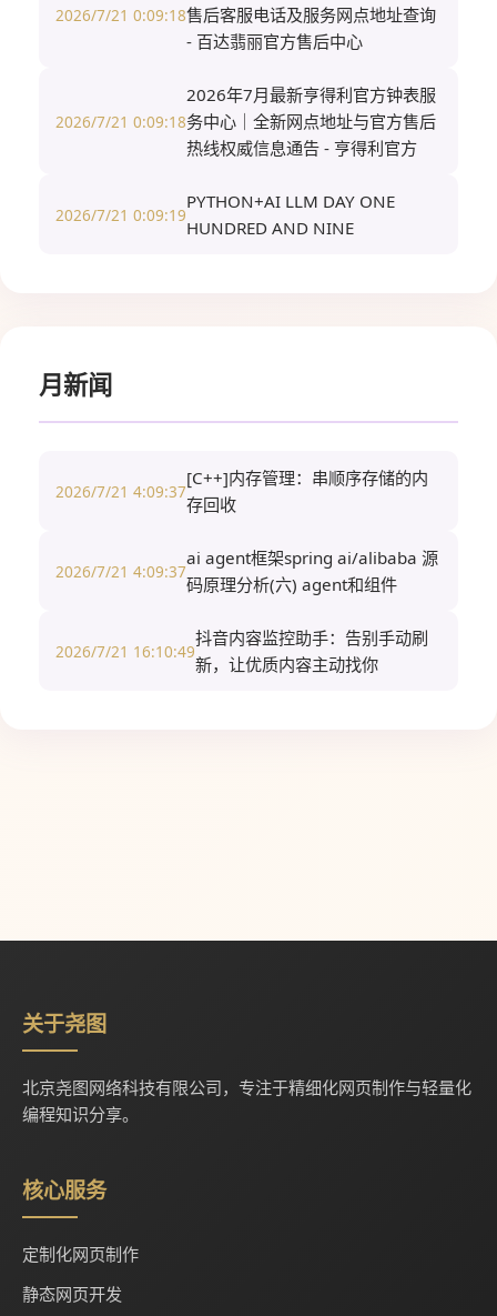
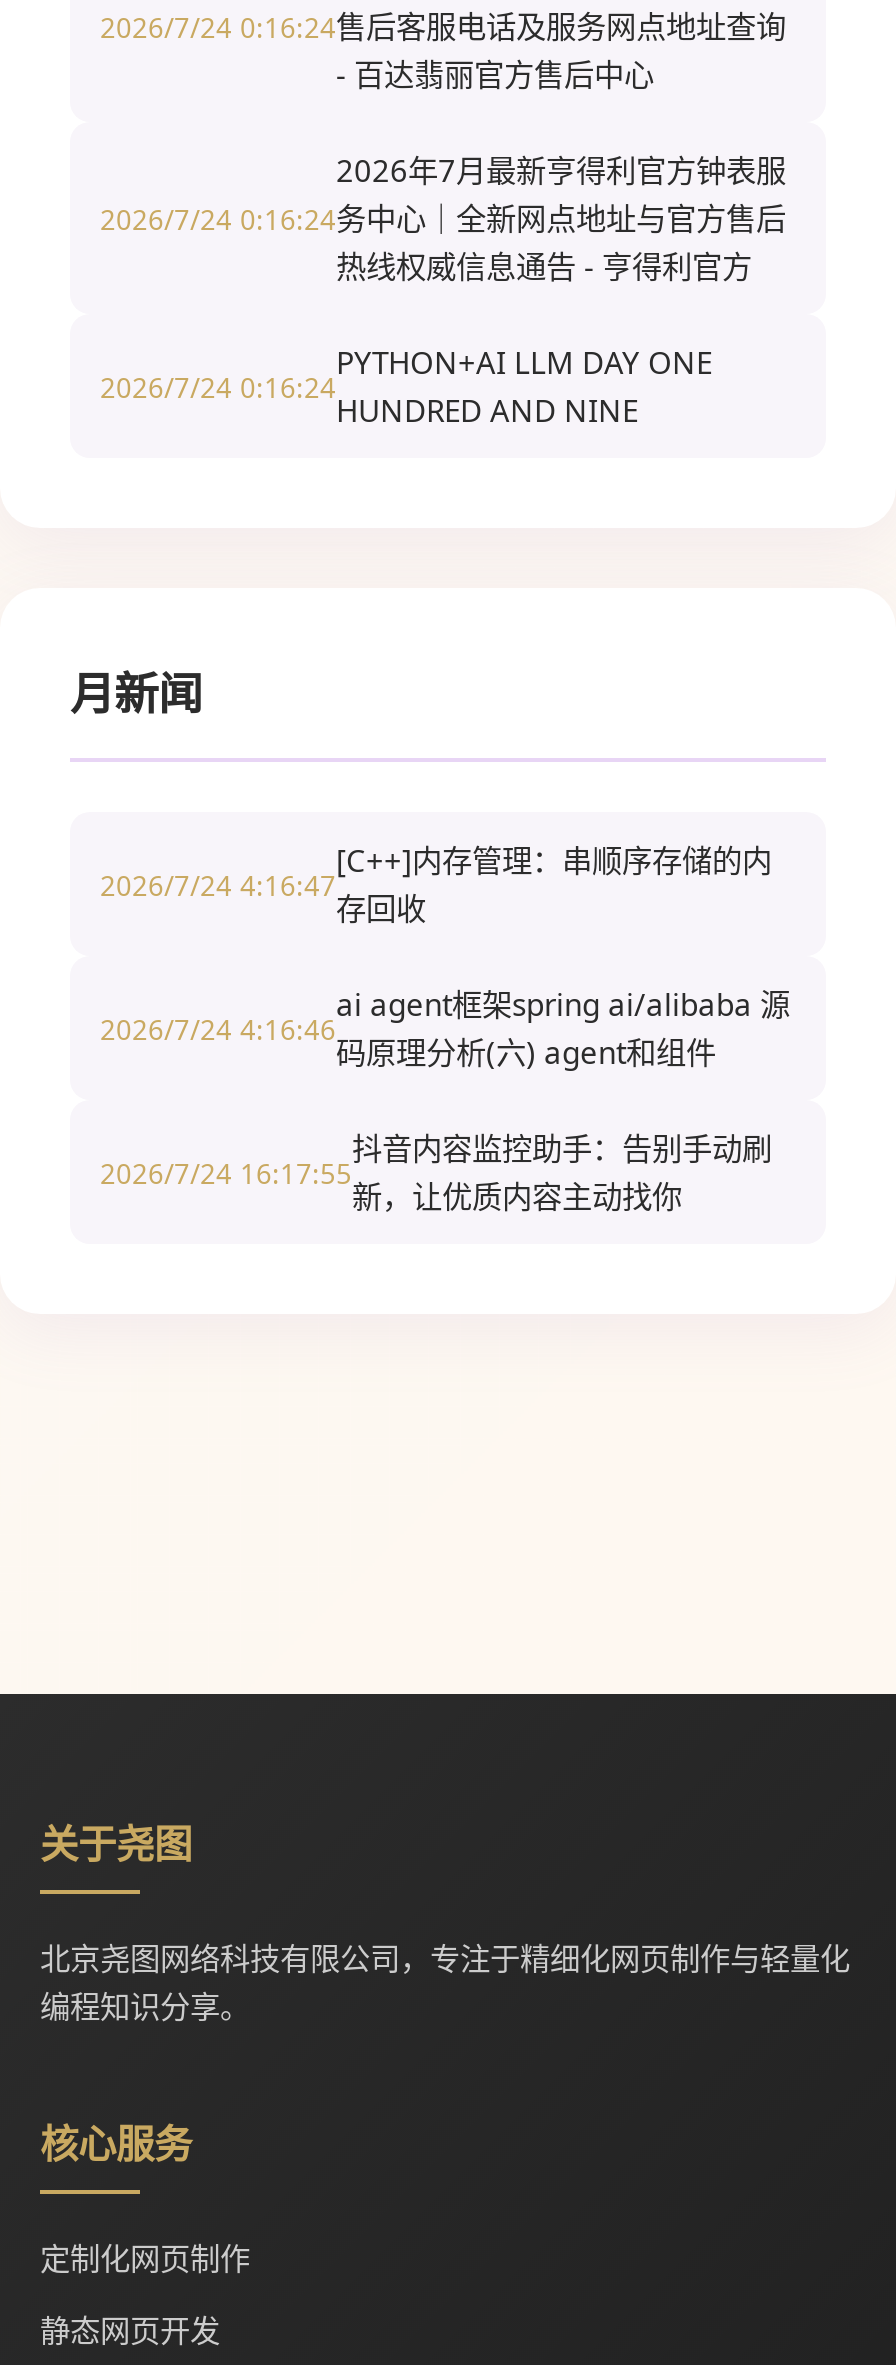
- 2026/7/21 0:09:18 售后客服电话及服务网点地址查询
+ 2026/7/24 0:16:24 售后客服电话及服务网点地址查询

- 2026/7/21 0:09:18 务中心｜全新网点地址与官方售后
+ 2026/7/24 0:16:24 务中心｜全新网点地址与官方售后

- 2026/7/21 0:09:19
+ 2026/7/24 0:16:24

- 2026/7/21 4:09:37
+ 2026/7/24 4:16:47

- 2026/7/21 4:09:37
+ 2026/7/24 4:16:46

- 2026/7/21 16:10:49
+ 2026/7/24 16:17:55
